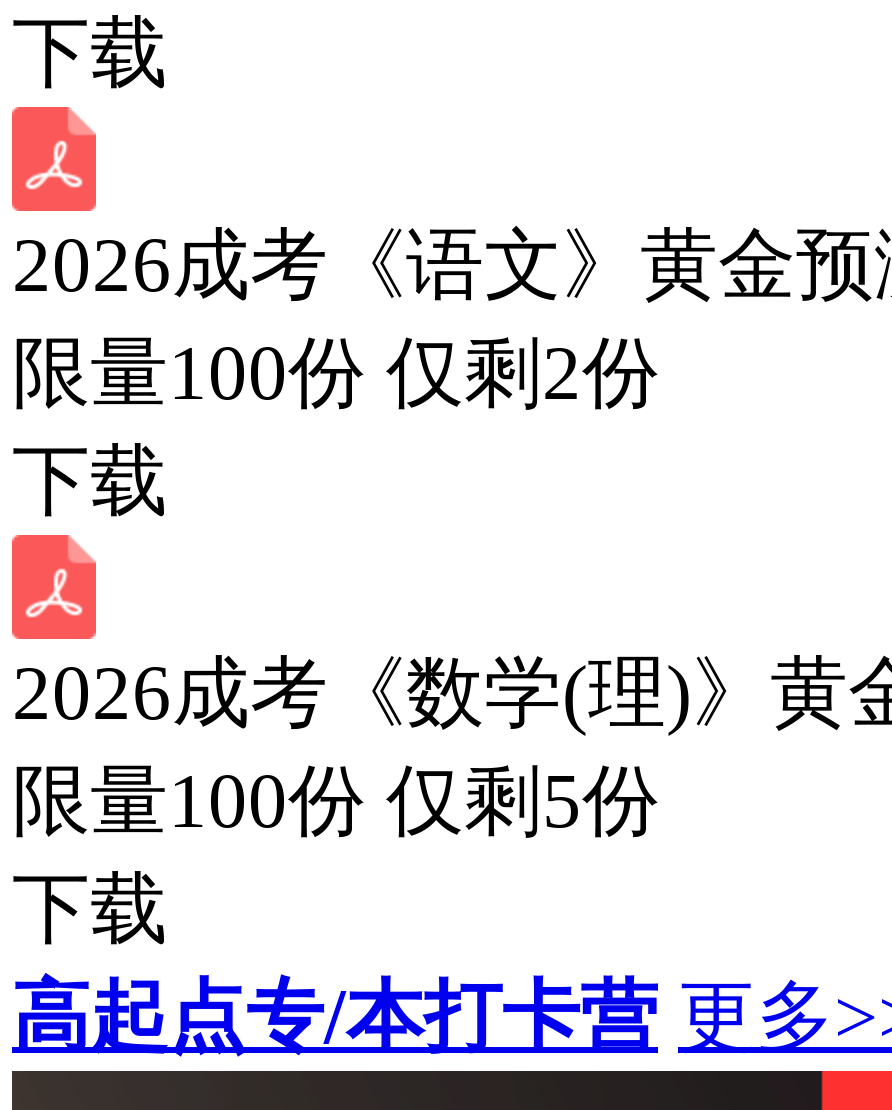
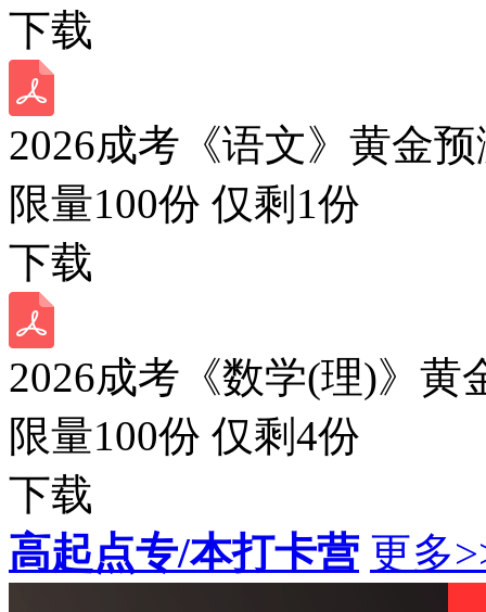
- 限量100份 仅剩2份
+ 限量100份 仅剩1份

- 限量100份 仅剩5份
+ 限量100份 仅剩4份
